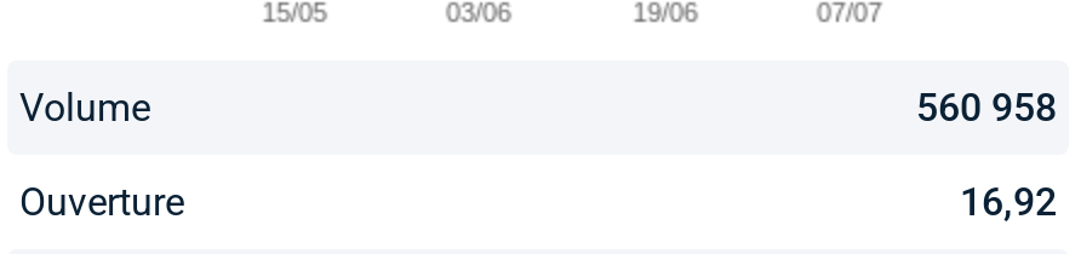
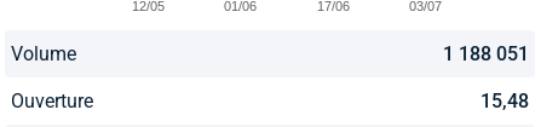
- 560 958
+ 1 188 051

- 16,92
+ 15,48
